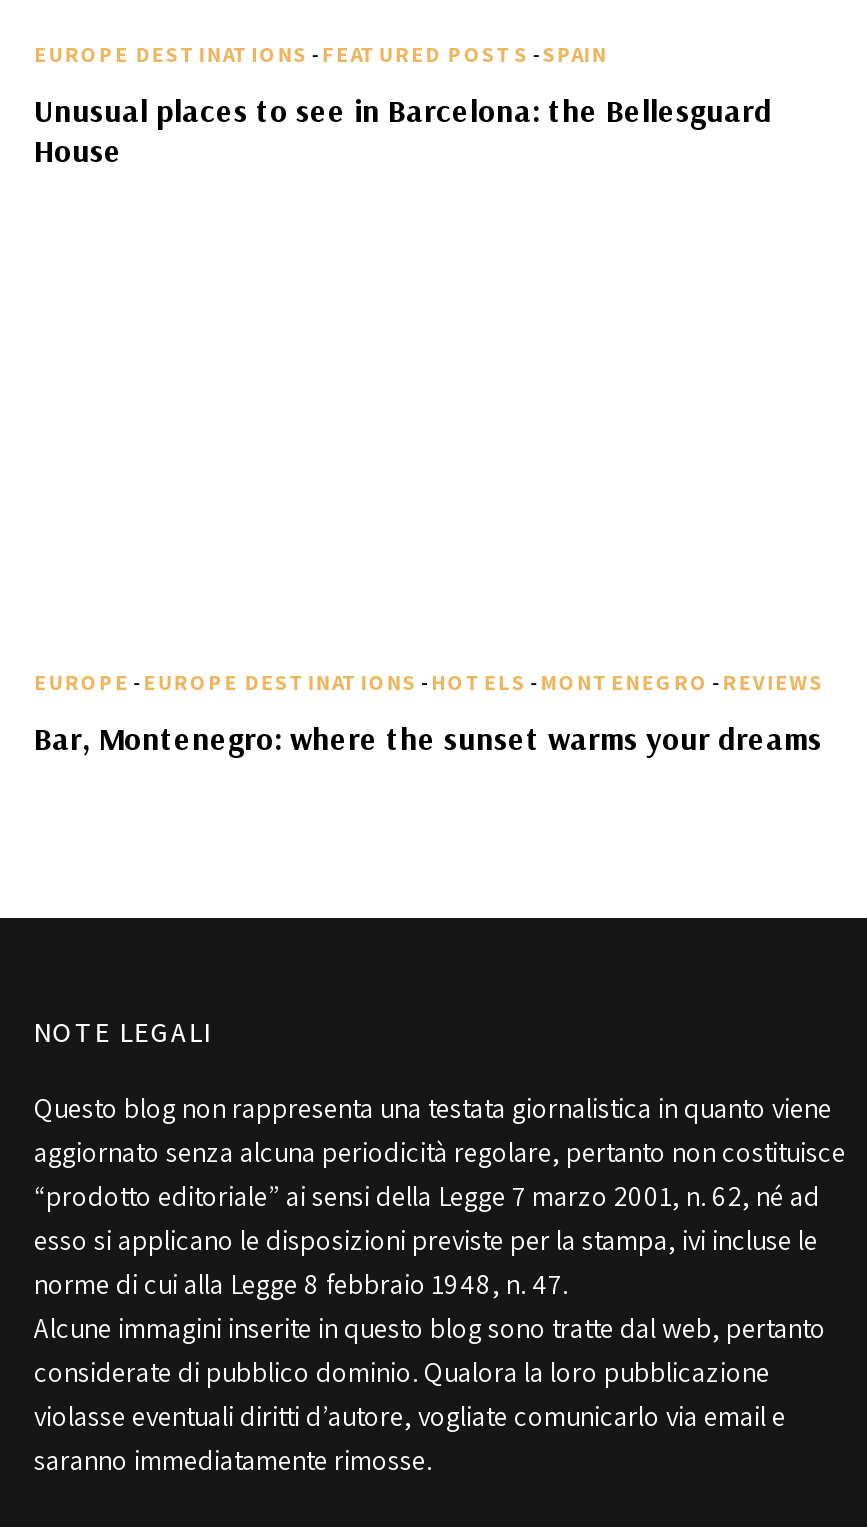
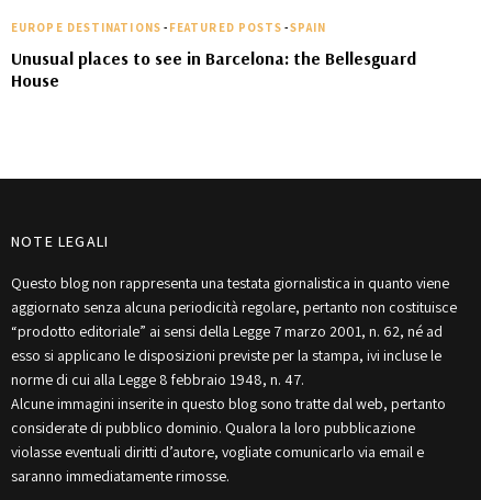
- EUROPE - EUROPE DESTINATIONS - HOTELS - MONTENEGRO - REVIEWS
- Bar, Montenegro: where the sunset warms your dreams
